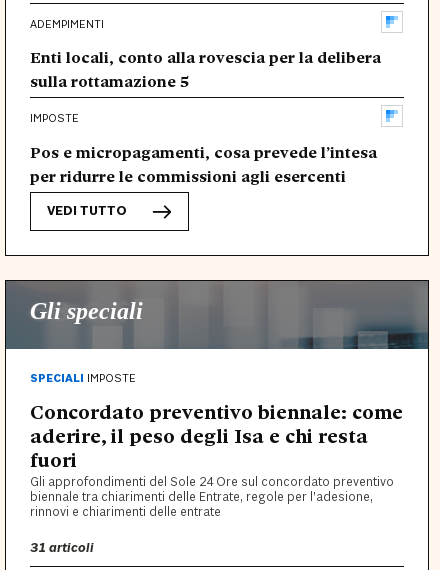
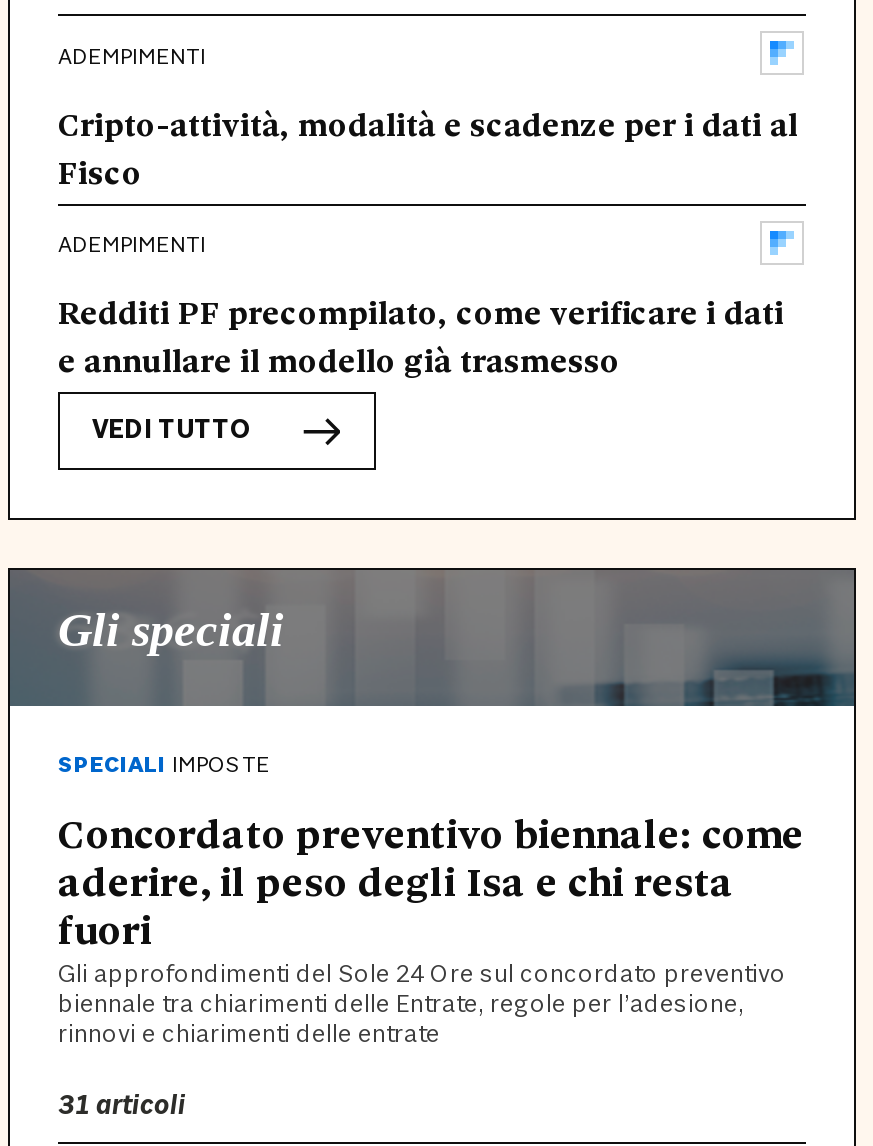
- Enti locali, conto alla rovescia per la delibera
- sulla rottamazione 5
+ Cripto-attività, modalità e scadenze per i dati al
+ Fisco

- IMPOSTE
+ ADEMPIMENTI

- Pos e micropagamenti, cosa prevede l’intesa
- per ridurre le commissioni agli esercenti
+ Redditi PF precompilato, come verificare i dati
+ e annullare il modello già trasmesso
